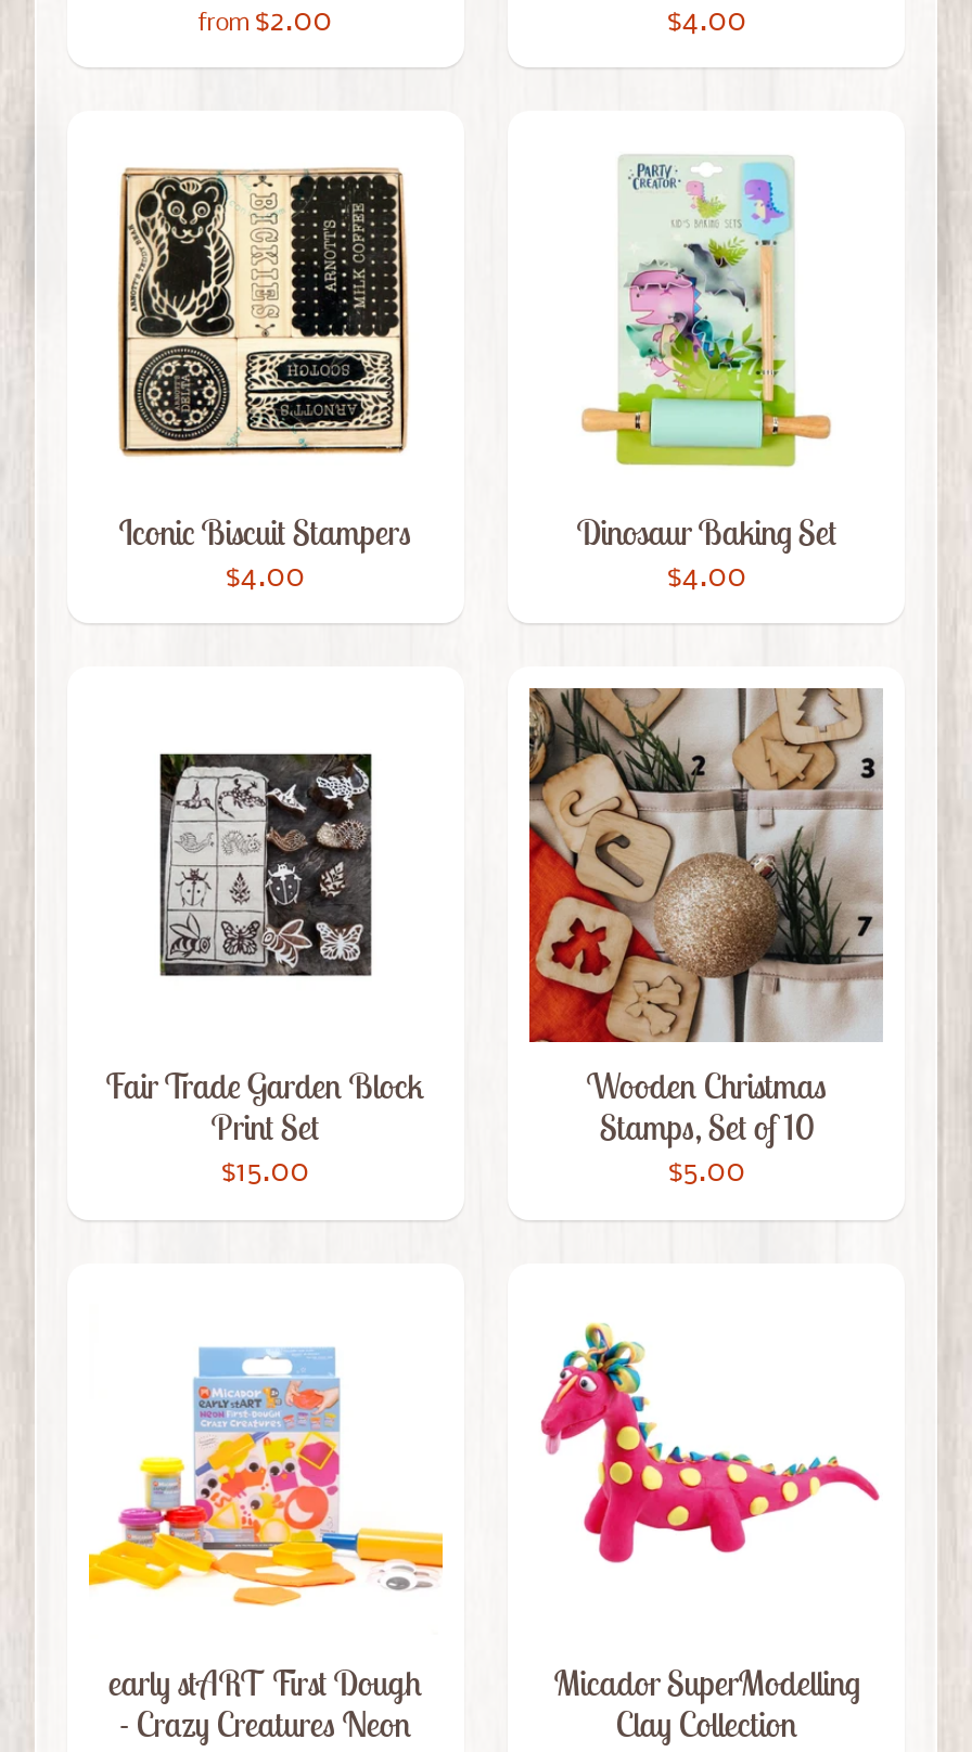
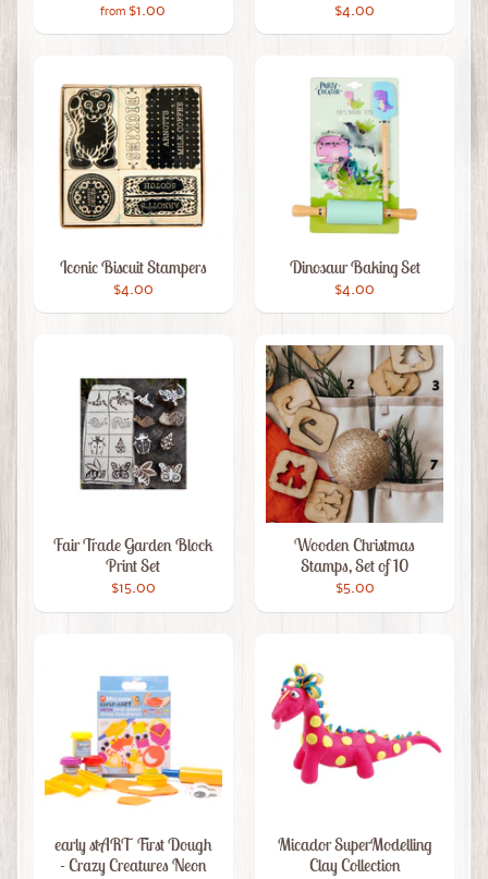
- from $2.00
+ from $1.00
